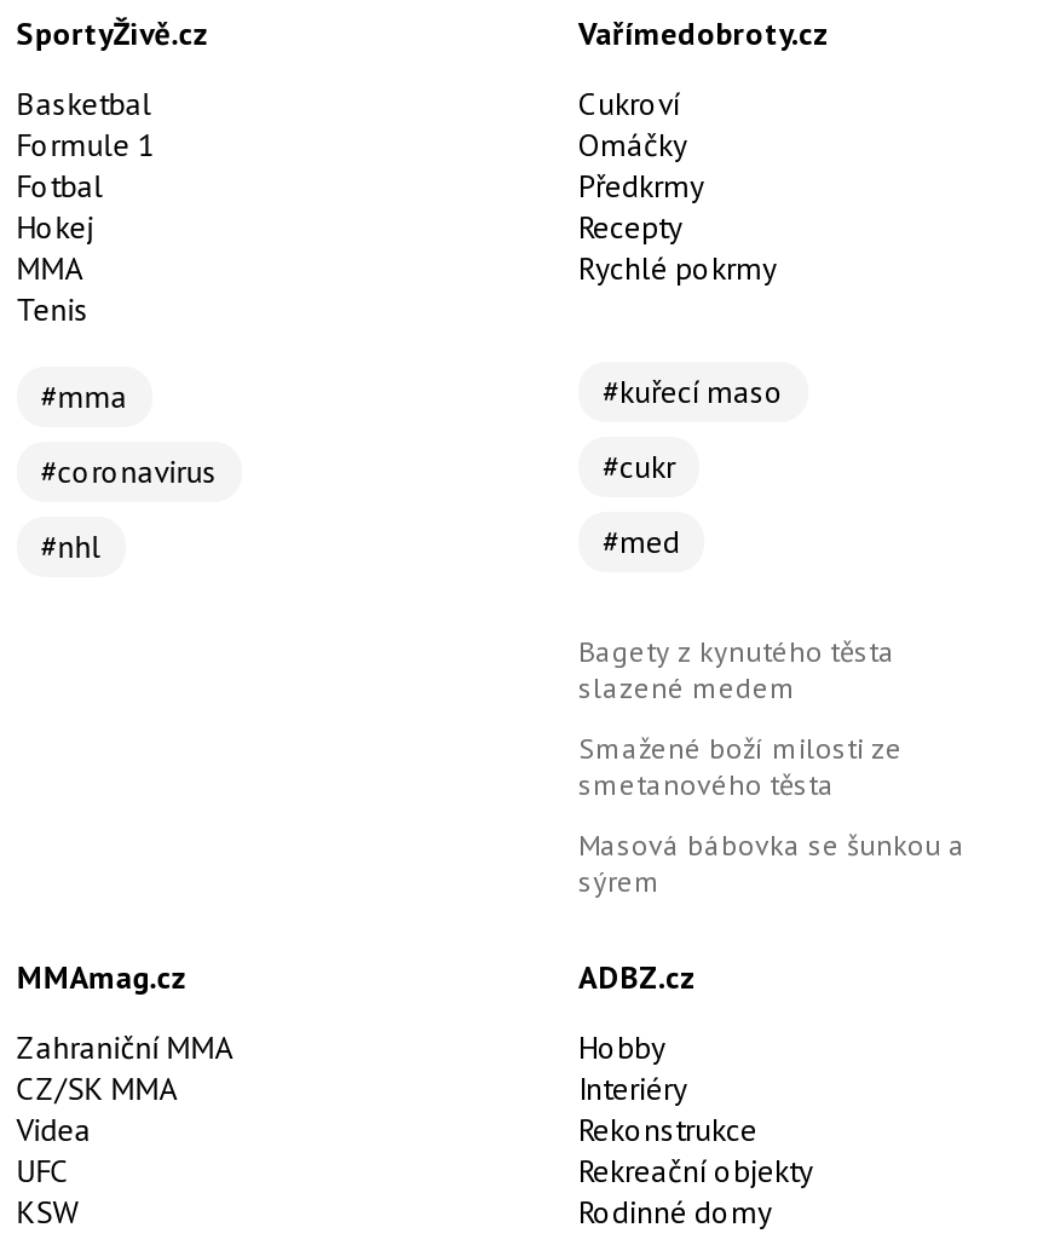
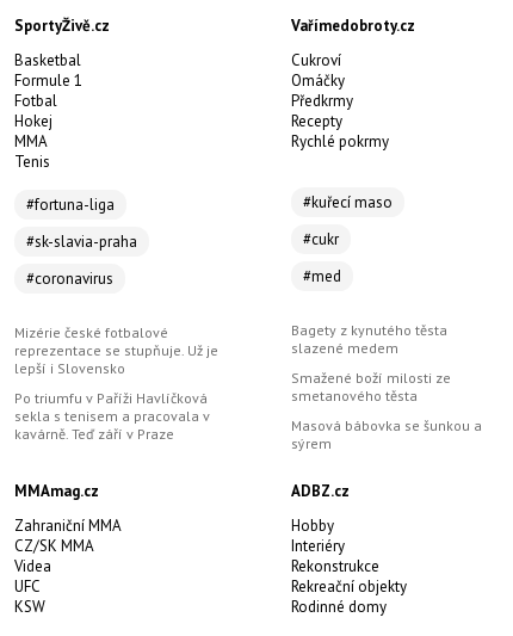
- #mma
+ #fortuna-liga
+ #sk-slavia-praha

moved down: #coronavirus

- #nhl
+ Mizérie české fotbalové
+ reprezentace se stupňuje. Už je
+ lepší i Slovensko
+ Po triumfu v Paříži Havlíčková
+ sekla s tenisem a pracovala v
+ kavárně. Teď září v Praze
